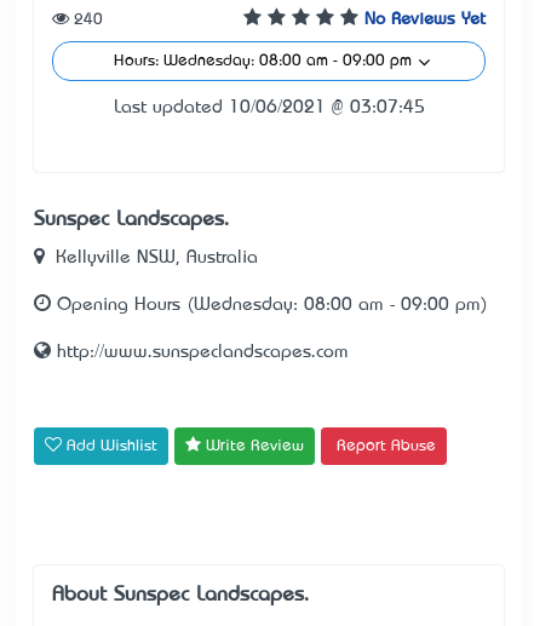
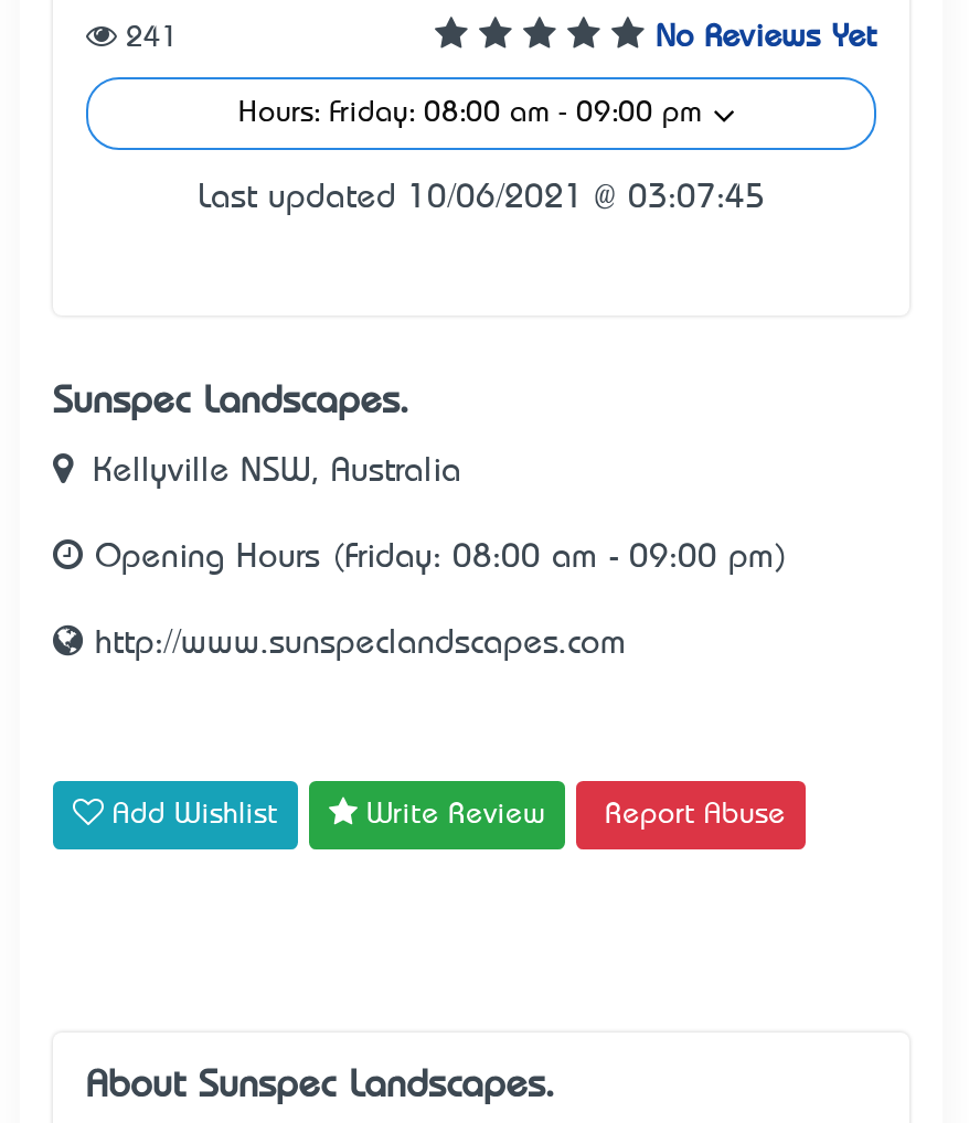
- 240
+ 241

- Hours: Wednesday: 08:00 am - 09:00 pm
+ Hours: Friday: 08:00 am - 09:00 pm

- Opening Hours (Wednesday: 08:00 am - 09:00 pm)
+ Opening Hours (Friday: 08:00 am - 09:00 pm)
